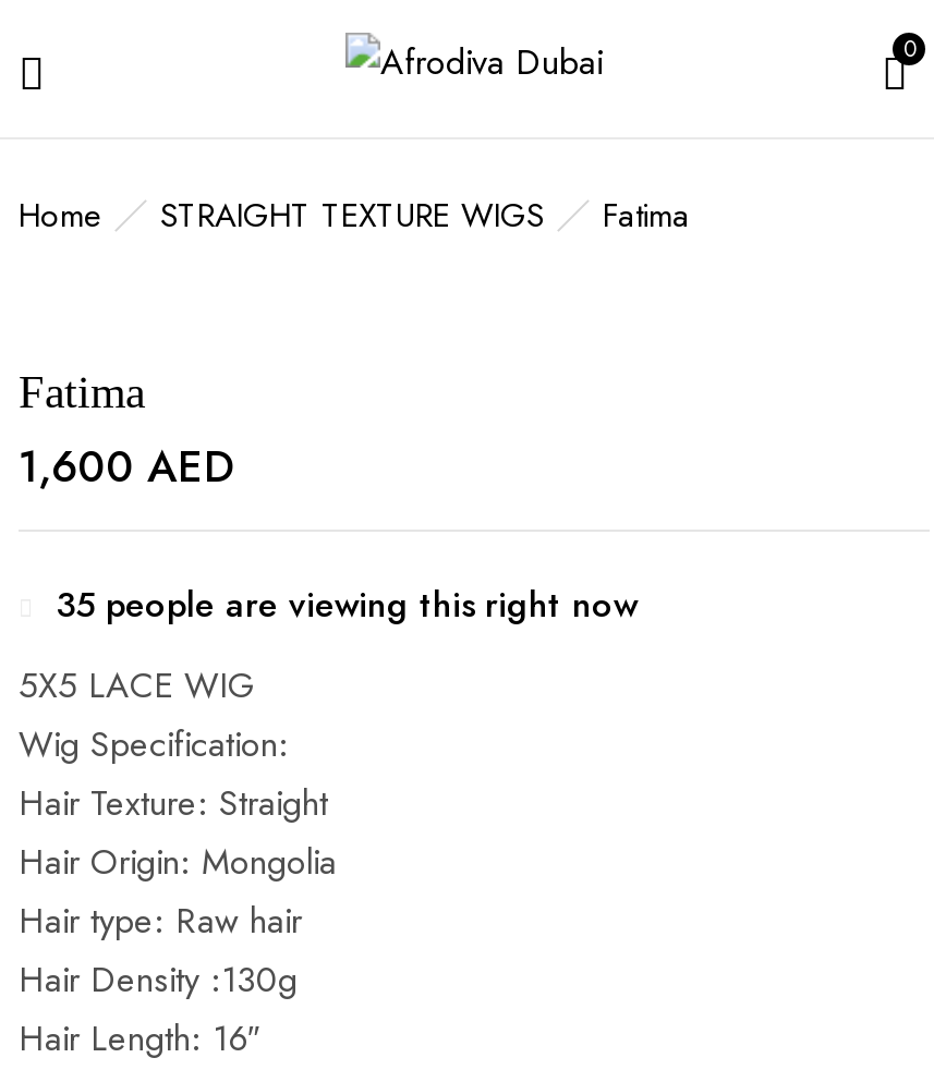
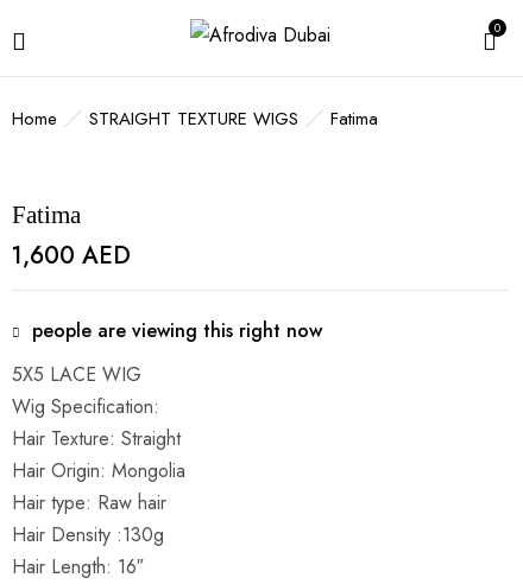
- 35 people are viewing this right now
+ people are viewing this right now
